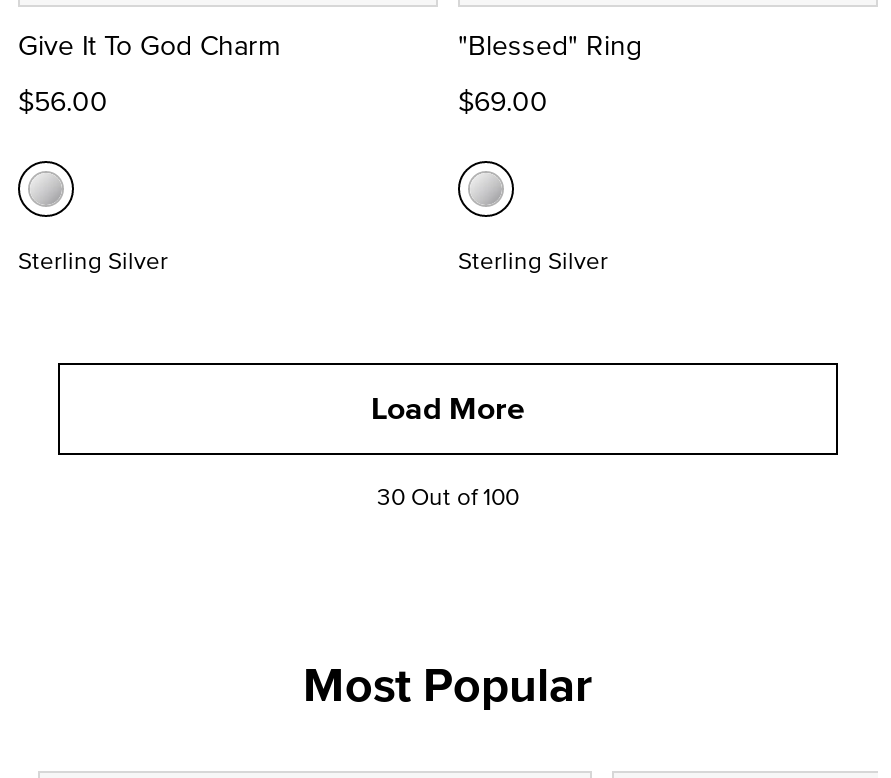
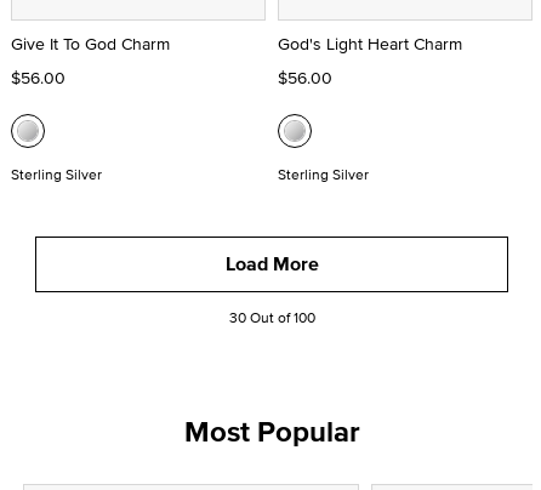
- "Blessed" Ring
- $69.00
+ God's Light Heart Charm
+ $56.00
